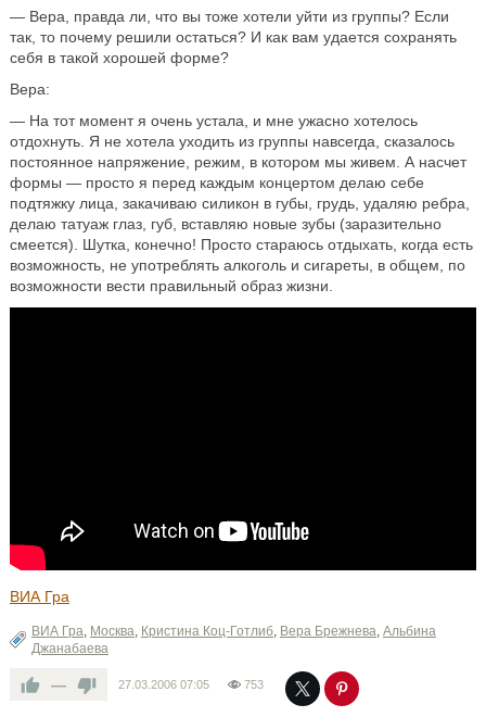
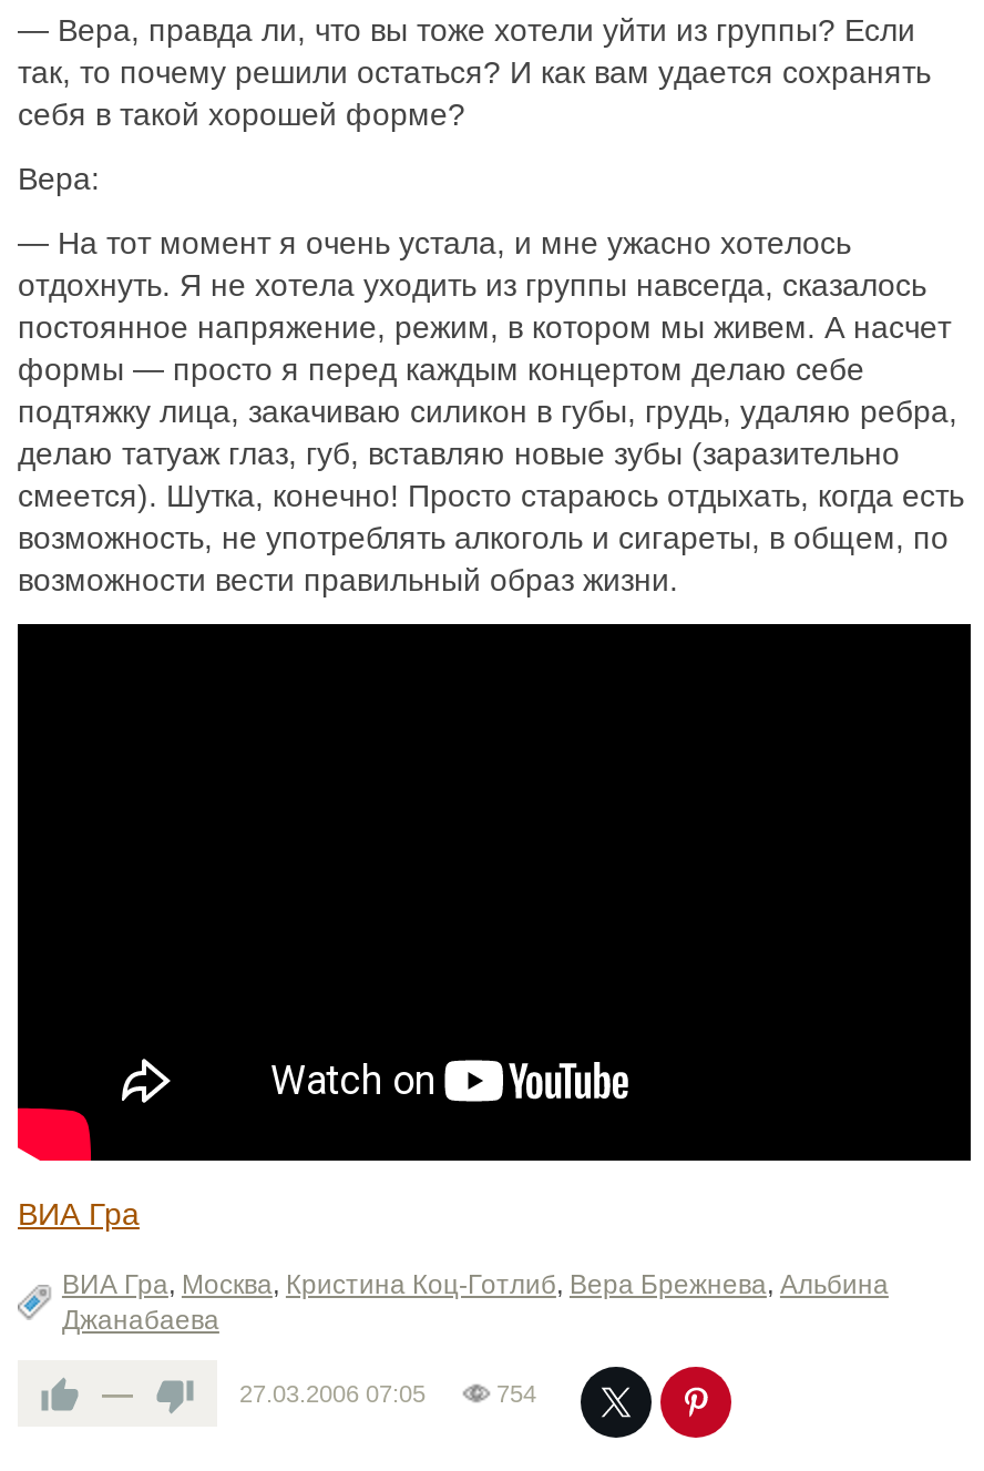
- 753
+ 754
